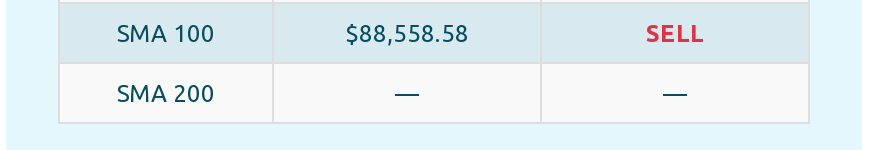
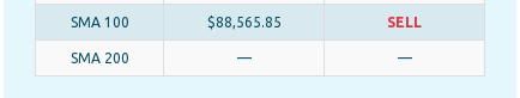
- $88,558.58
+ $88,565.85
